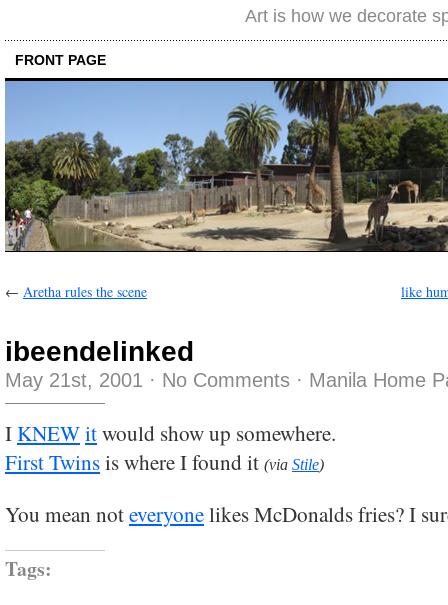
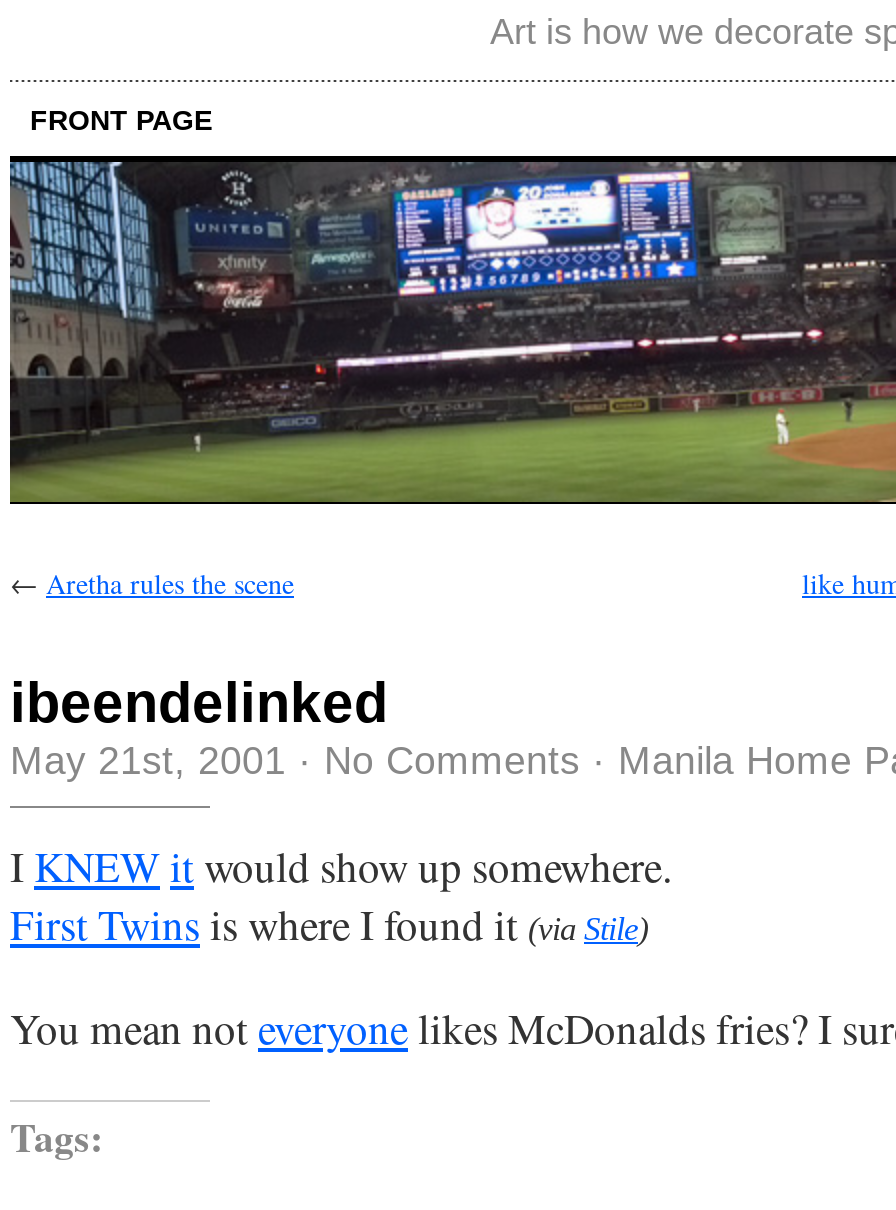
- [image]
+ [image]
